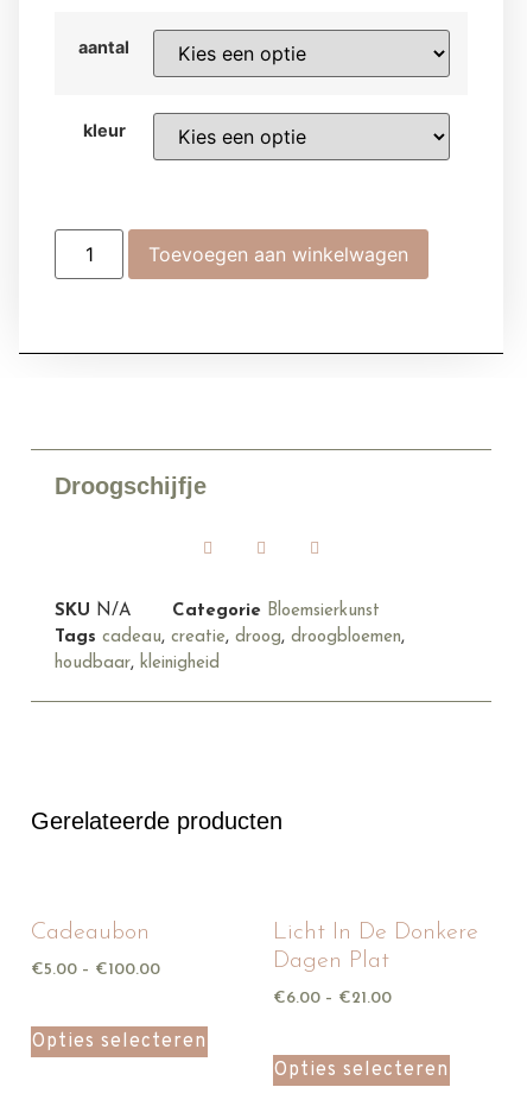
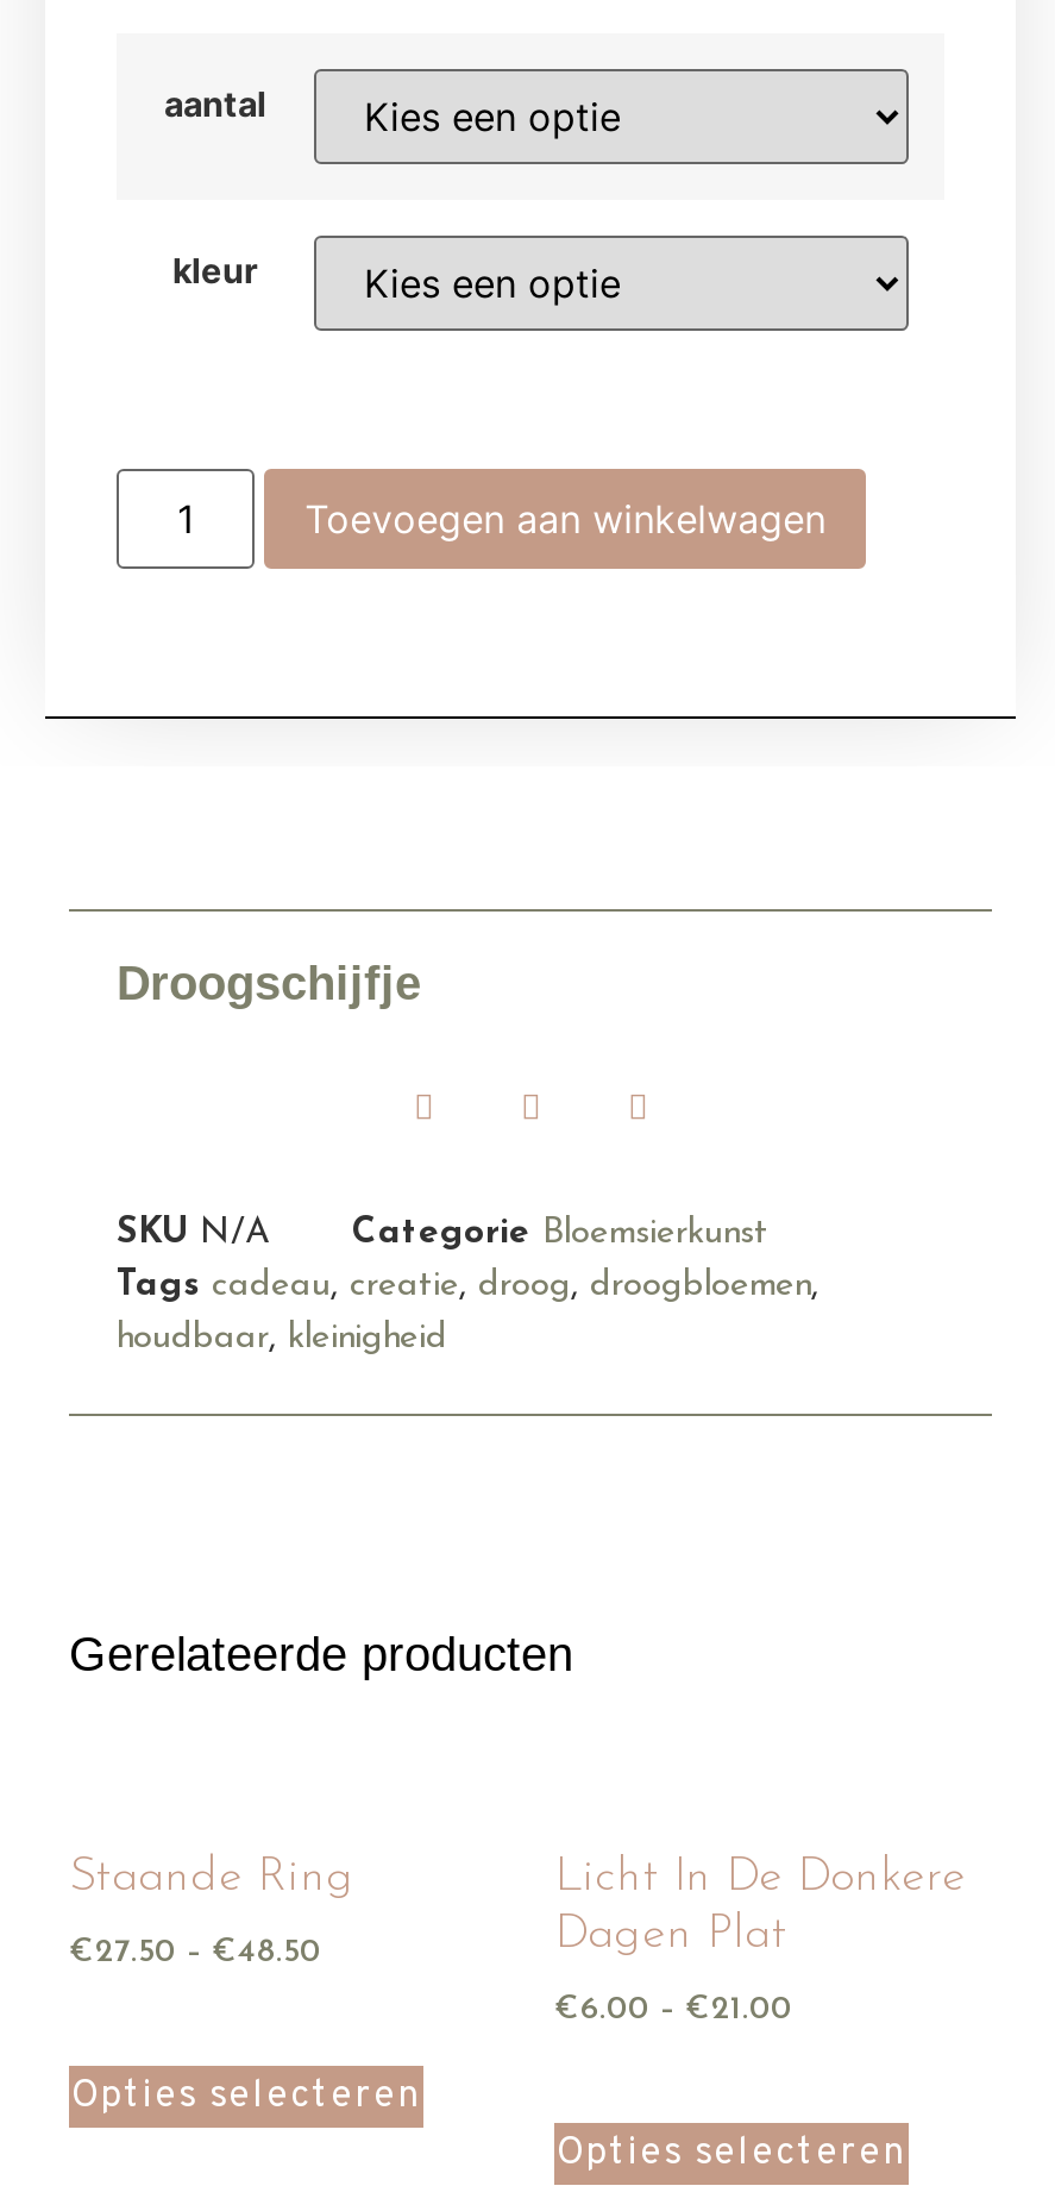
- Cadeaubon
+ Staande Ring

- €5.00 – €100.00
+ €27.50 – €48.50
